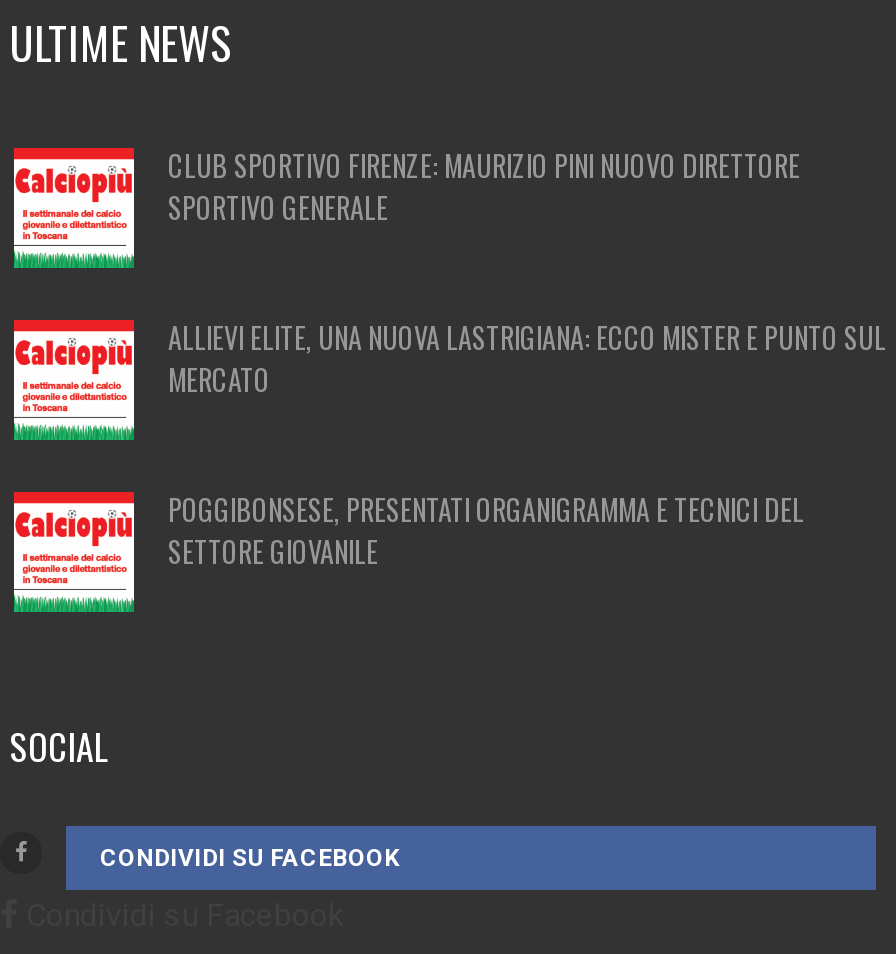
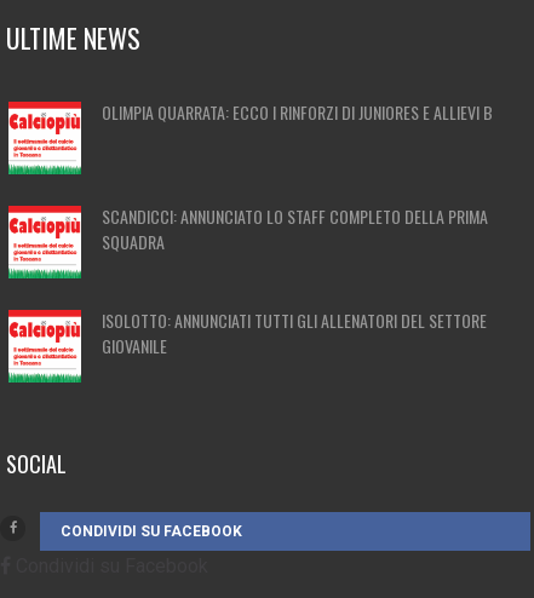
- CLUB SPORTIVO FIRENZE: MAURIZIO PINI NUOVO DIRETTORE
- SPORTIVO GENERALE
+ OLIMPIA QUARRATA: ECCO I RINFORZI DI JUNIORES E ALLIEVI B

- ALLIEVI ELITE, UNA NUOVA LASTRIGIANA: ECCO MISTER E PUNTO SUL
- MERCATO
+ SCANDICCI: ANNUNCIATO LO STAFF COMPLETO DELLA PRIMA
+ SQUADRA

- POGGIBONSESE, PRESENTATI ORGANIGRAMMA E TECNICI DEL
- SETTORE GIOVANILE
+ ISOLOTTO: ANNUNCIATI TUTTI GLI ALLENATORI DEL SETTORE
+ GIOVANILE
